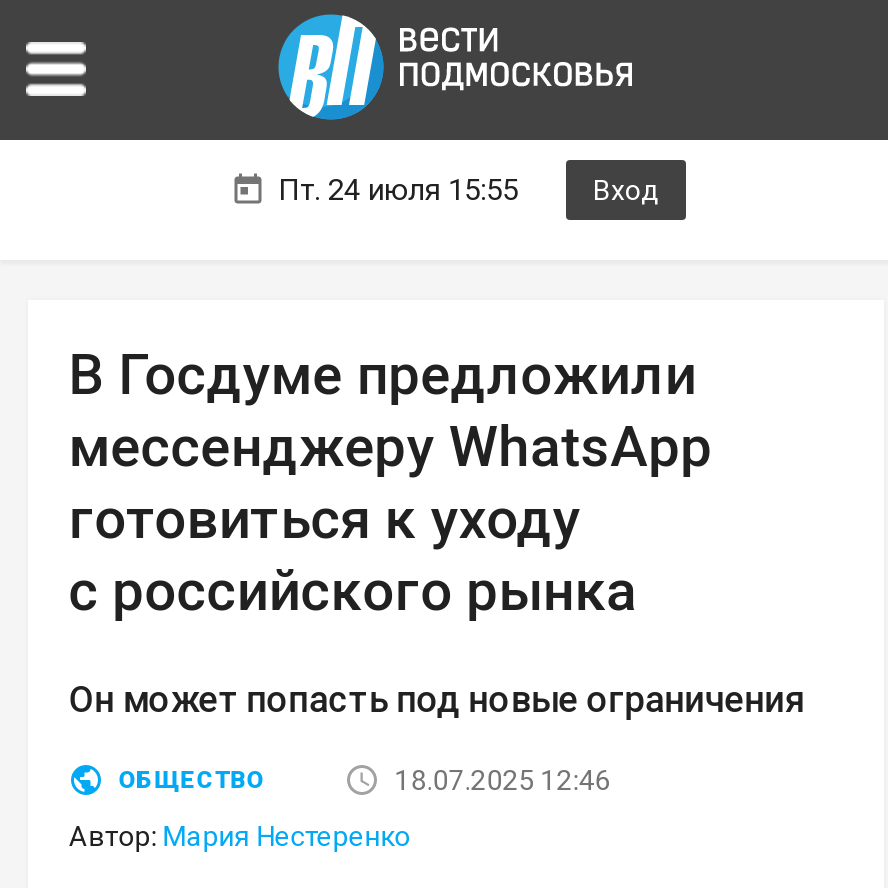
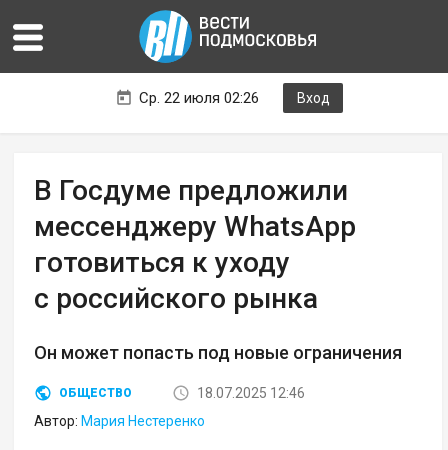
- Пт. 24 июля 15:55
+ Ср. 22 июля 02:26
